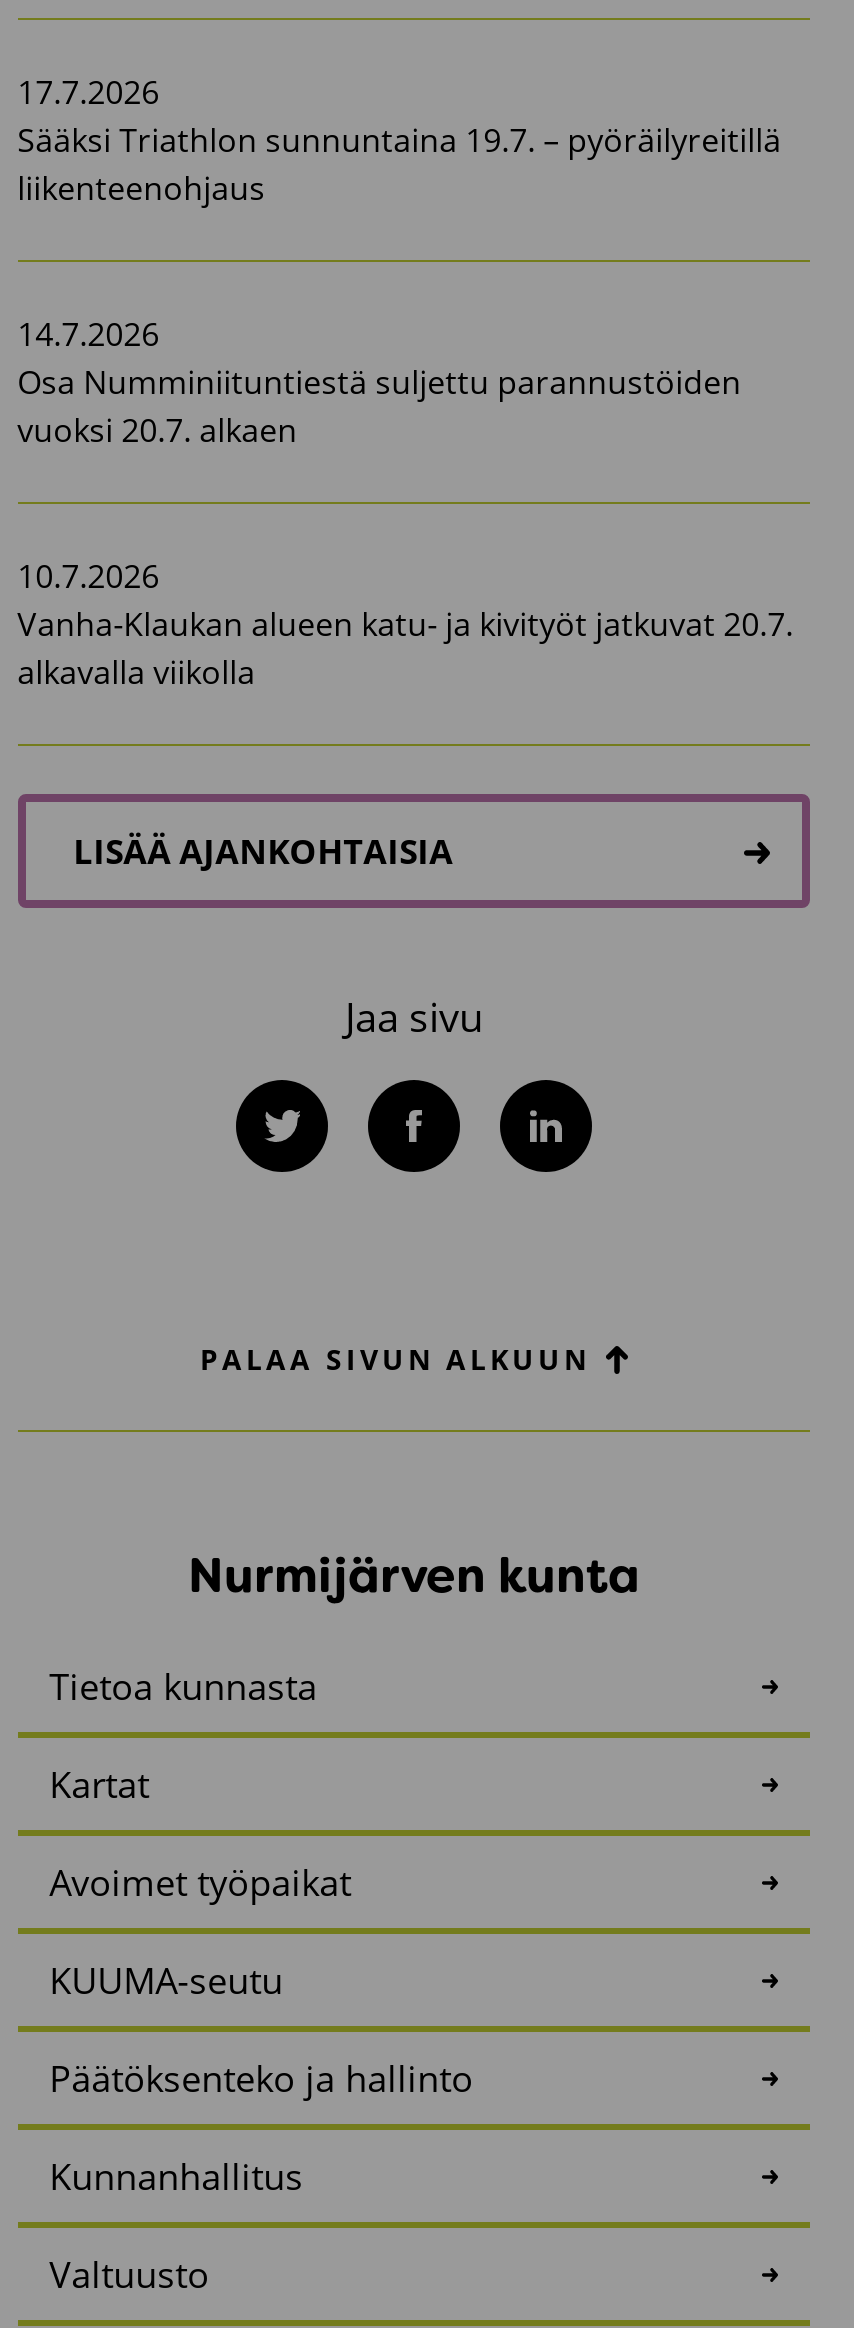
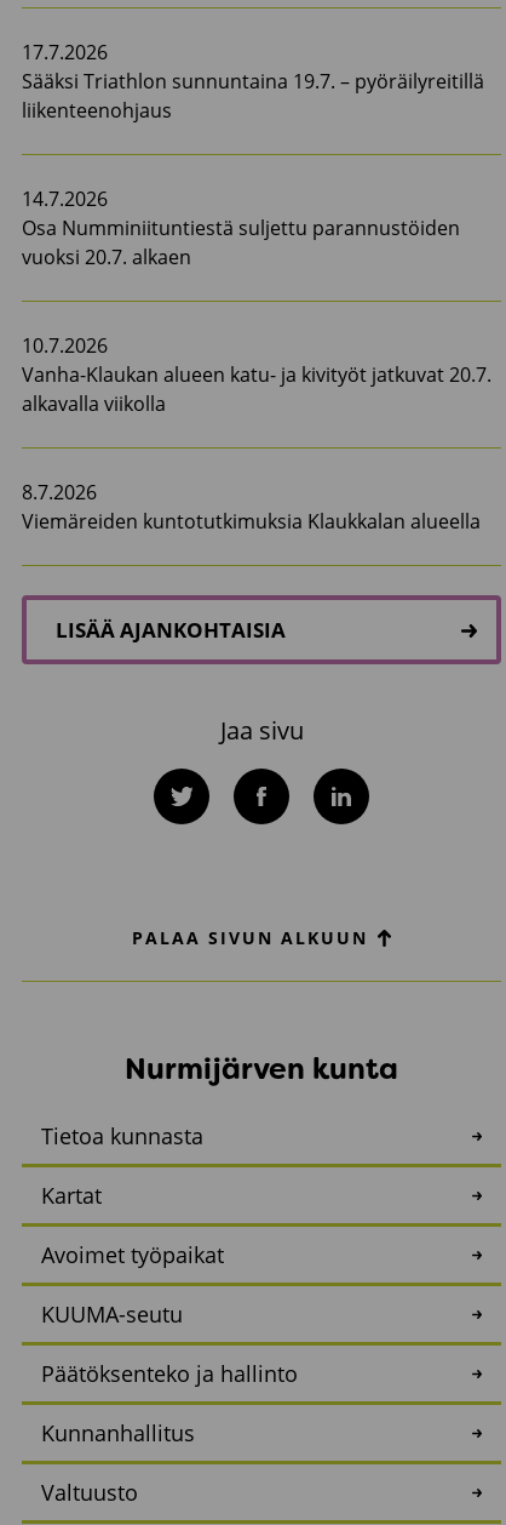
+ 8.7.2026
+ Viemäreiden kuntotutkimuksia Klaukkalan alueella
